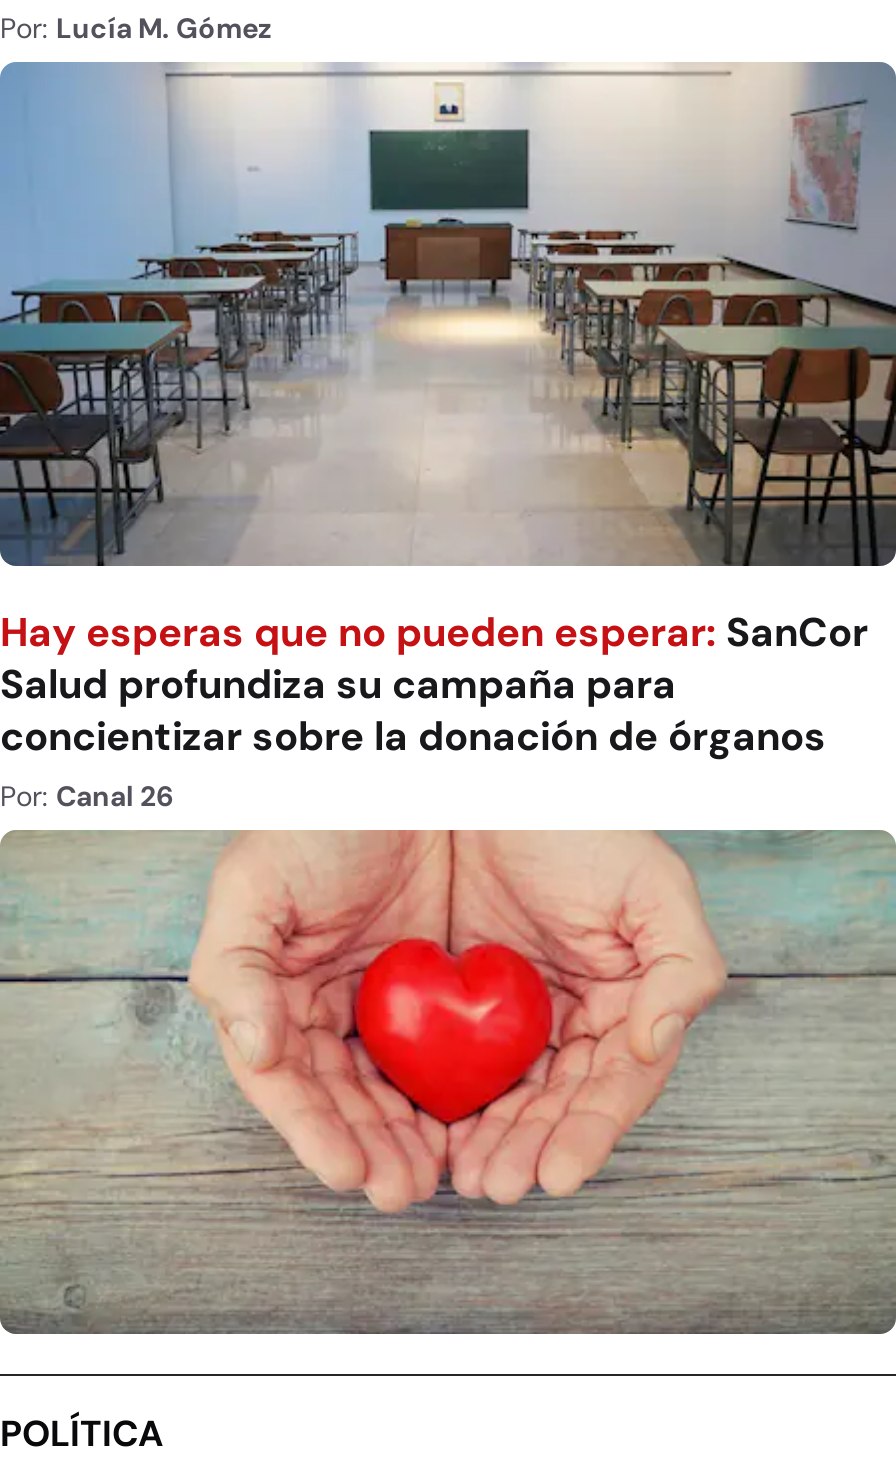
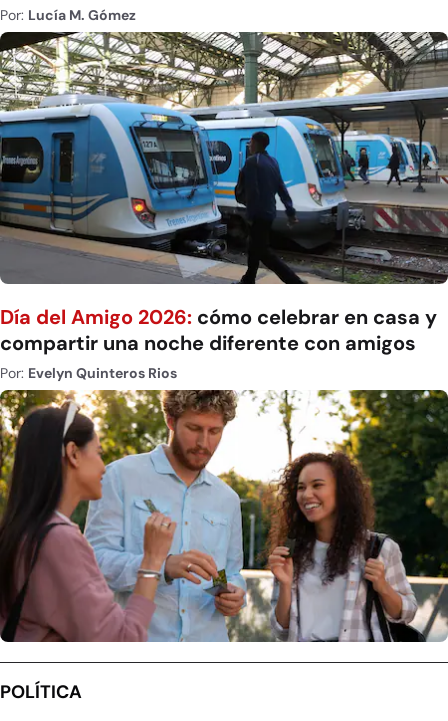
- [image]
- Hay esperas que no pueden esperar: SanCor
- Salud profundiza su campaña para
- concientizar sobre la donación de órganos
- Por: Canal 26
+ [image]
+ Día del Amigo 2026: cómo celebrar en casa y
+ compartir una noche diferente con amigos
+ Por: Evelyn Quinteros Rios

- [image]
+ [image]
